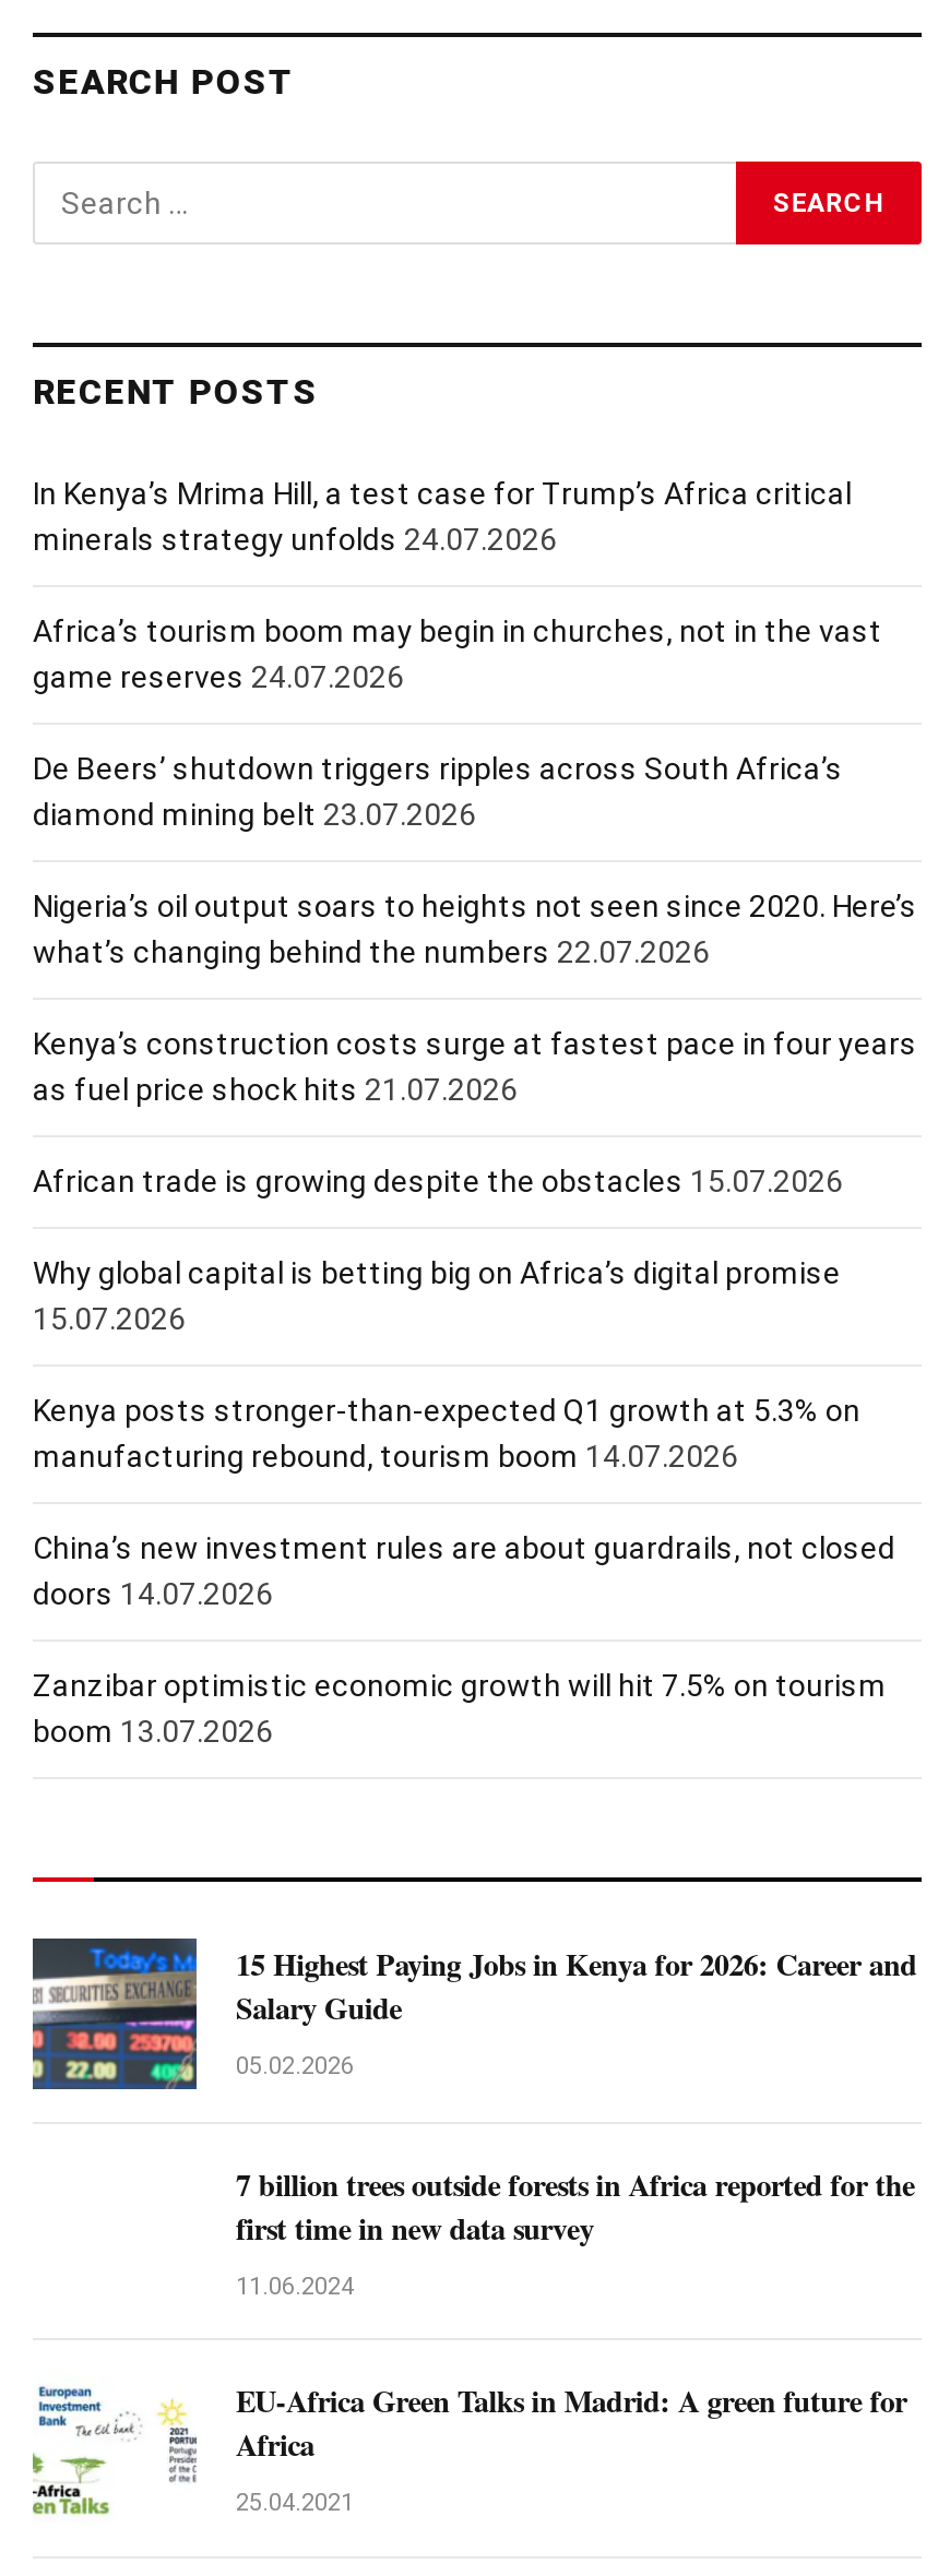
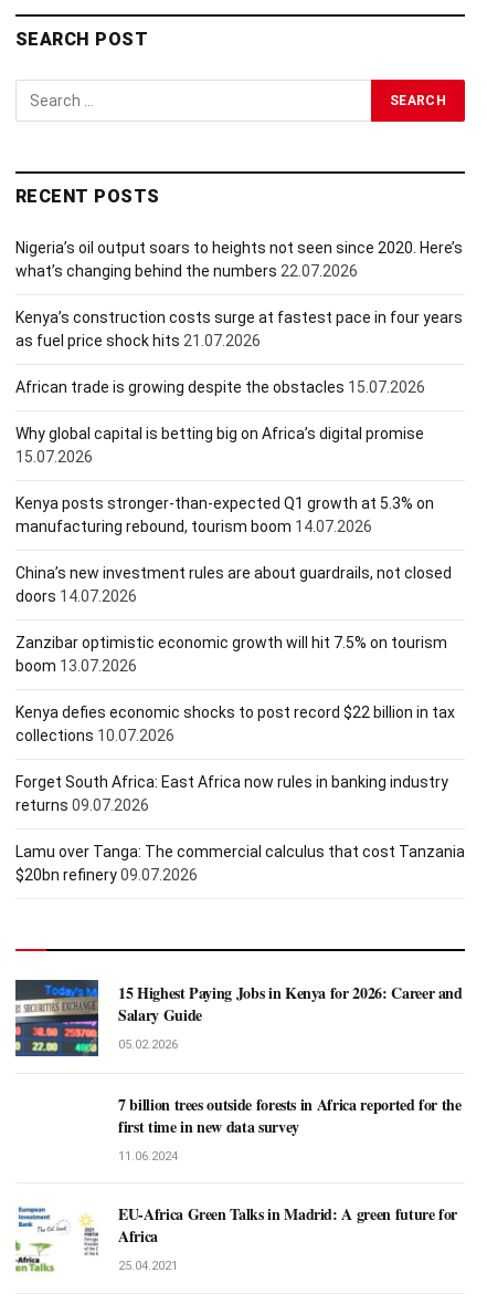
- In Kenya’s Mrima Hill, a test case for Trump’s Africa critical
- minerals strategy unfolds 24.07.2026
- Africa’s tourism boom may begin in churches, not in the vast
- game reserves 24.07.2026
- De Beers’ shutdown triggers ripples across South Africa’s
- diamond mining belt 23.07.2026

moved up: Nigeria’s oil output soars to heights not seen since 2020. Here’s | what’s changing behind the numbers 22.07.2026 | Kenya’s construction costs surge at fastest pace in four years | ... | Zanzibar optimistic economic growth will hit 7.5% on tourism | boom 13.07.2026

+ Kenya defies economic shocks to post record $22 billion in tax
+ collections 10.07.2026
+ Forget South Africa: East Africa now rules in banking industry
+ returns 09.07.2026
+ Lamu over Tanga: The commercial calculus that cost Tanzania
+ $20bn refinery 09.07.2026
